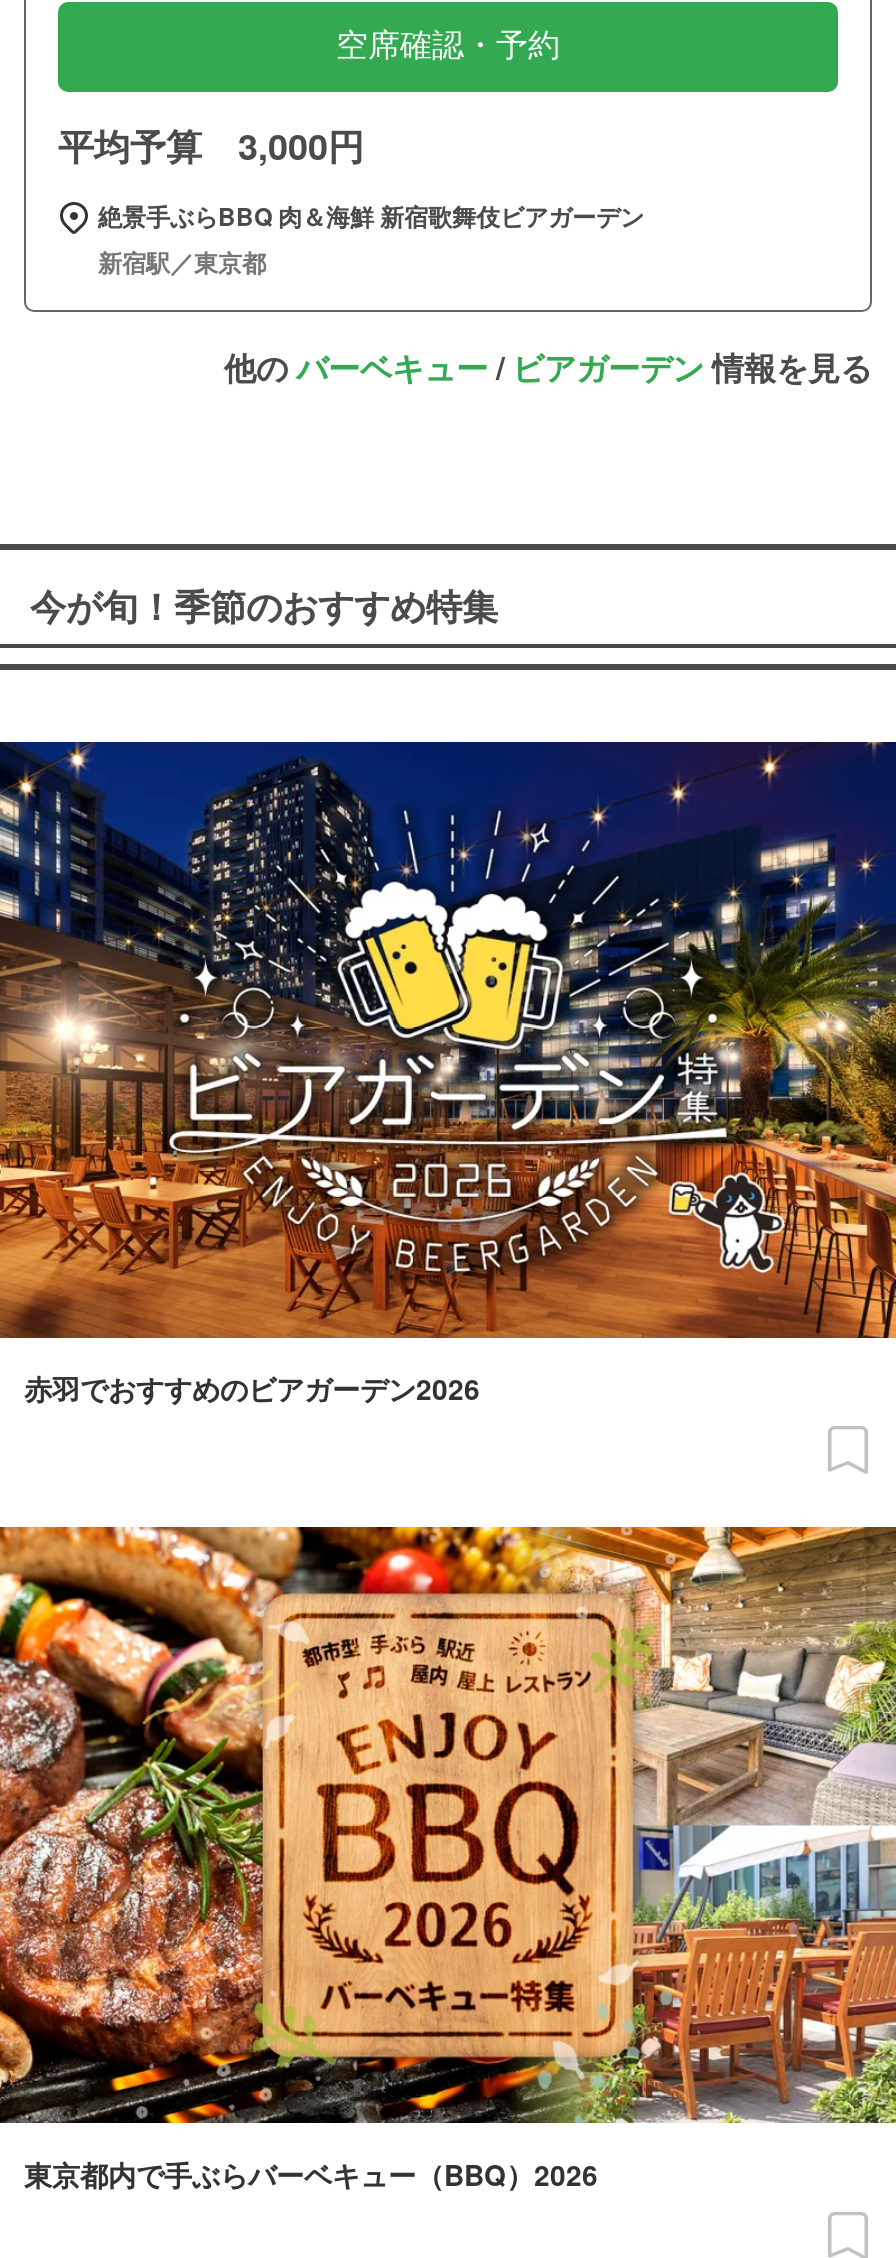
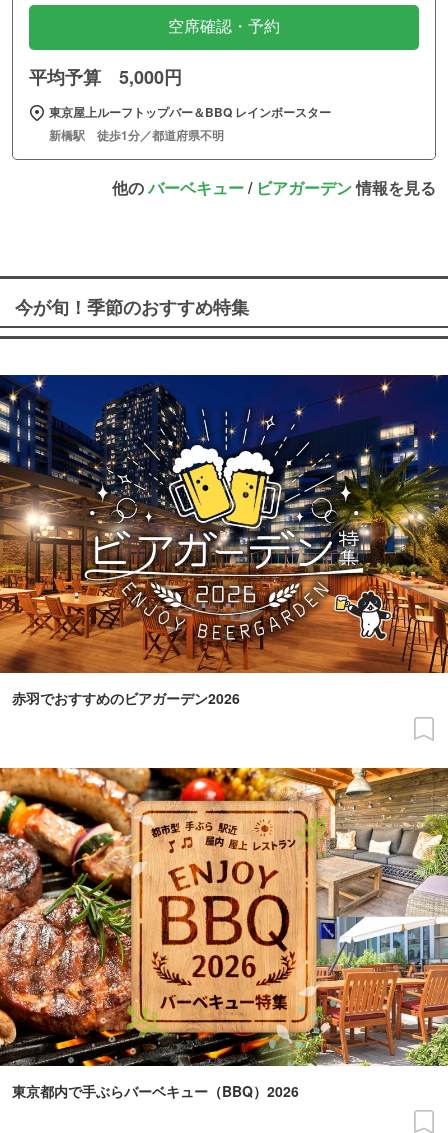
- 平均予算 3,000円
+ 平均予算 5,000円

- 絶景手ぶらBBQ 肉＆海鮮 新宿歌舞伎ビアガーデン
- 新宿駅／東京都
+ 東京屋上ルーフトップバー＆BBQ レインボースター
+ 新橋駅 徒歩1分／都道府県不明
